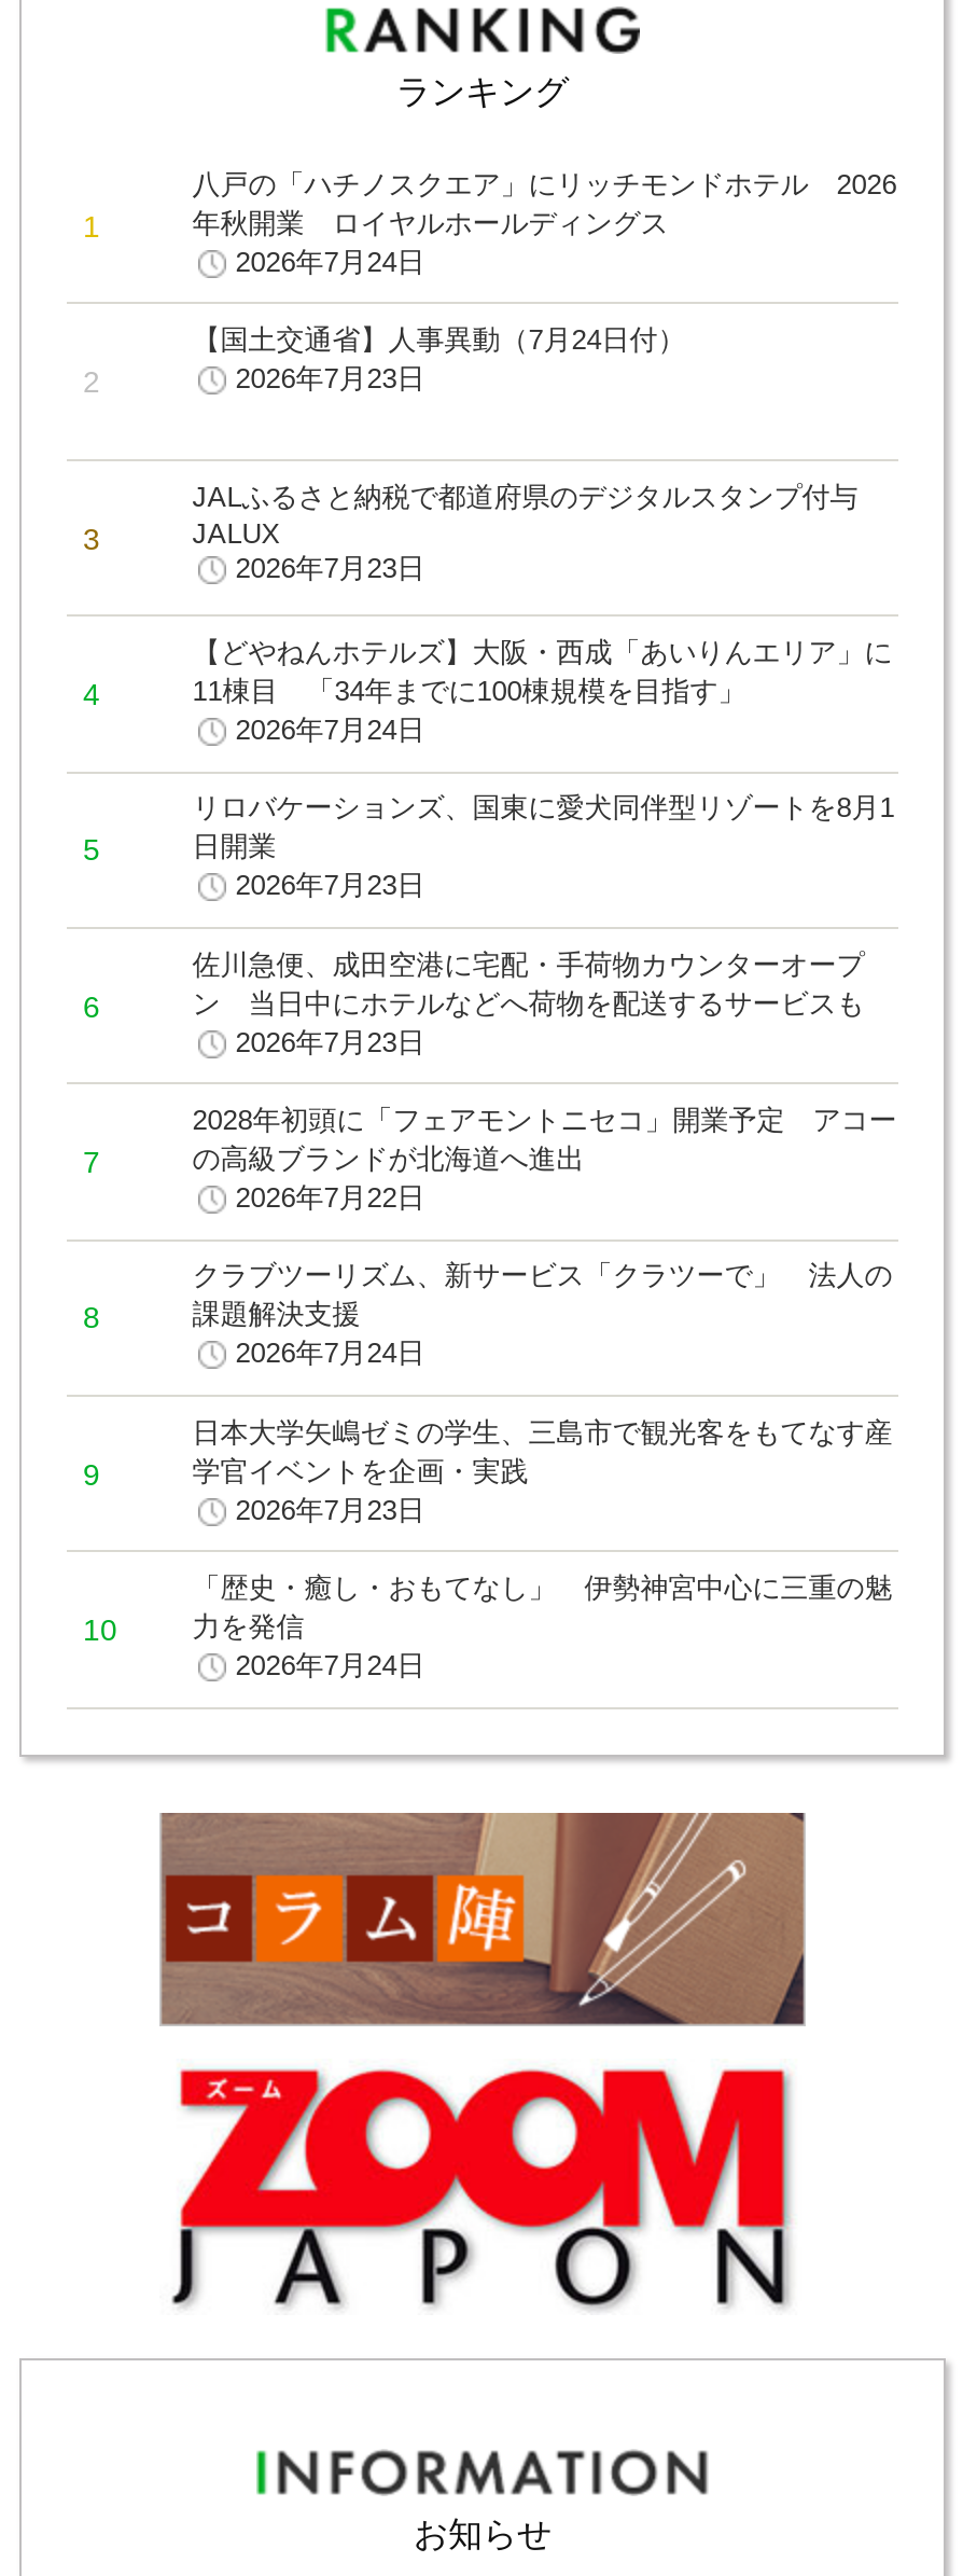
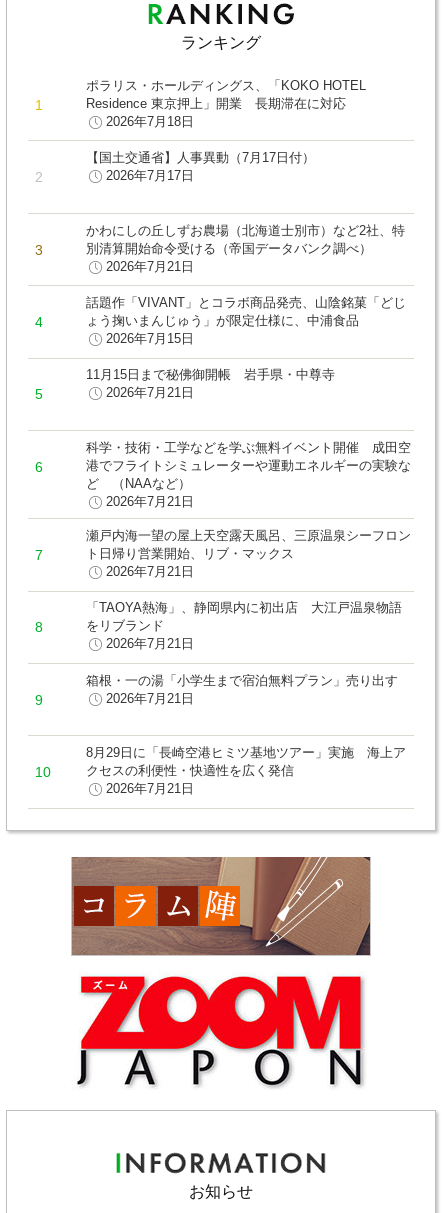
- 八戸の「ハチノスクエア」にリッチモンドホテル 2026
- 年秋開業 ロイヤルホールディングス
- 2026年7月24日
+ ポラリス・ホールディングス、「KOKO HOTEL
+ Residence 東京押上」開業 長期滞在に対応
+ 2026年7月18日

- 【国土交通省】人事異動（7月24日付）
- 2026年7月23日
+ 【国土交通省】人事異動（7月17日付）
+ 2026年7月17日

- JALふるさと納税で都道府県のデジタルスタンプ付与
- JALUX
- 2026年7月23日
+ かわにしの丘しずお農場（北海道士別市）など2社、特
+ 別清算開始命令受ける（帝国データバンク調べ）
+ 2026年7月21日

- 【どやねんホテルズ】大阪・西成「あいりんエリア」に
- 11棟目 「34年までに100棟規模を目指す」
- 2026年7月24日
+ 話題作「VIVANT」とコラボ商品発売、山陰銘菓「どじ
+ ょう掬いまんじゅう」が限定仕様に、中浦食品
+ 2026年7月15日

- リロバケーションズ、国東に愛犬同伴型リゾートを8月1
- 日開業
- 2026年7月23日
+ 11月15日まで秘佛御開帳 岩手県・中尊寺
+ 2026年7月21日

- 佐川急便、成田空港に宅配・手荷物カウンターオープ
- ン 当日中にホテルなどへ荷物を配送するサービスも
- 2026年7月23日
+ 科学・技術・工学などを学ぶ無料イベント開催 成田空
+ 港でフライトシミュレーターや運動エネルギーの実験な
+ ど （NAAなど）
+ 2026年7月21日

- 2028年初頭に「フェアモントニセコ」開業予定 アコー
- の高級ブランドが北海道へ進出
- 2026年7月22日
+ 瀬戸内海一望の屋上天空露天風呂、三原温泉シーフロン
+ ト日帰り営業開始、リブ・マックス
+ 2026年7月21日

- クラブツーリズム、新サービス「クラツーで」 法人の
- 課題解決支援
- 2026年7月24日
+ 「TAOYA熱海」、静岡県内に初出店 大江戸温泉物語
+ をリブランド
+ 2026年7月21日

- 日本大学矢嶋ゼミの学生、三島市で観光客をもてなす産
- 学官イベントを企画・実践
- 2026年7月23日
+ 箱根・一の湯「小学生まで宿泊無料プラン」売り出す
+ 2026年7月21日

- 「歴史・癒し・おもてなし」 伊勢神宮中心に三重の魅
- 力を発信
- 2026年7月24日
+ 8月29日に「長崎空港ヒミツ基地ツアー」実施 海上ア
+ クセスの利便性・快適性を広く発信
+ 2026年7月21日
